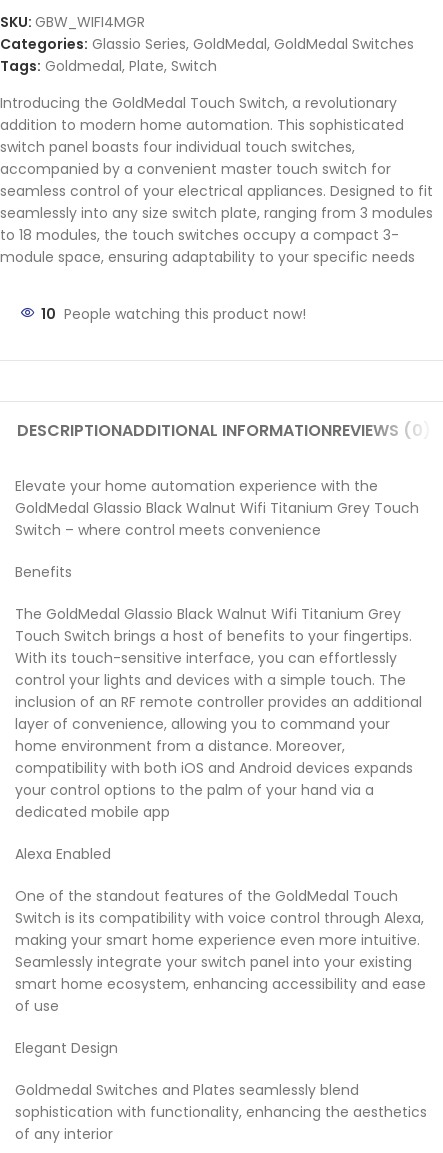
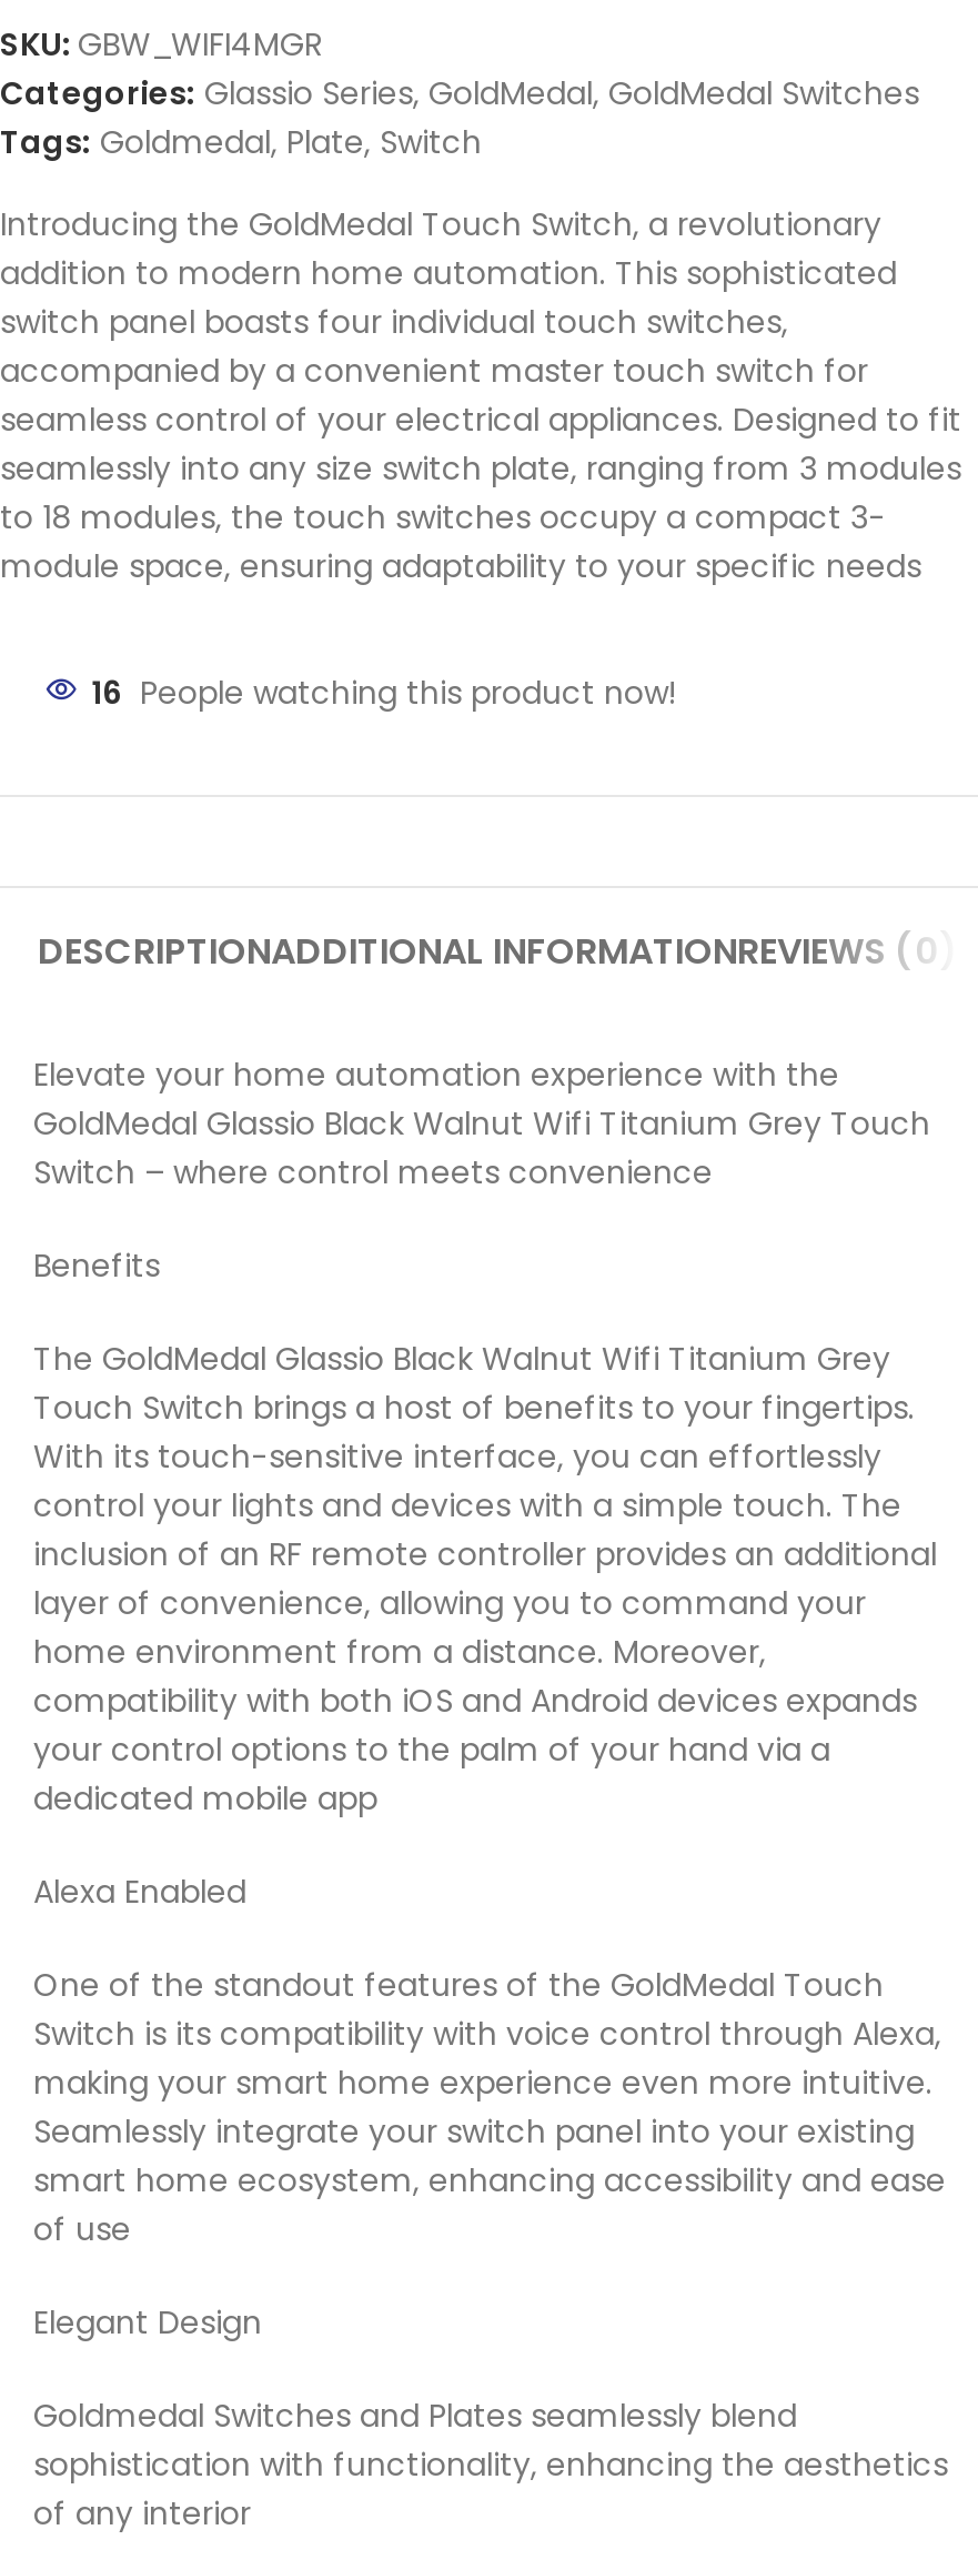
- 10 People watching this product now!
+ 16 People watching this product now!
